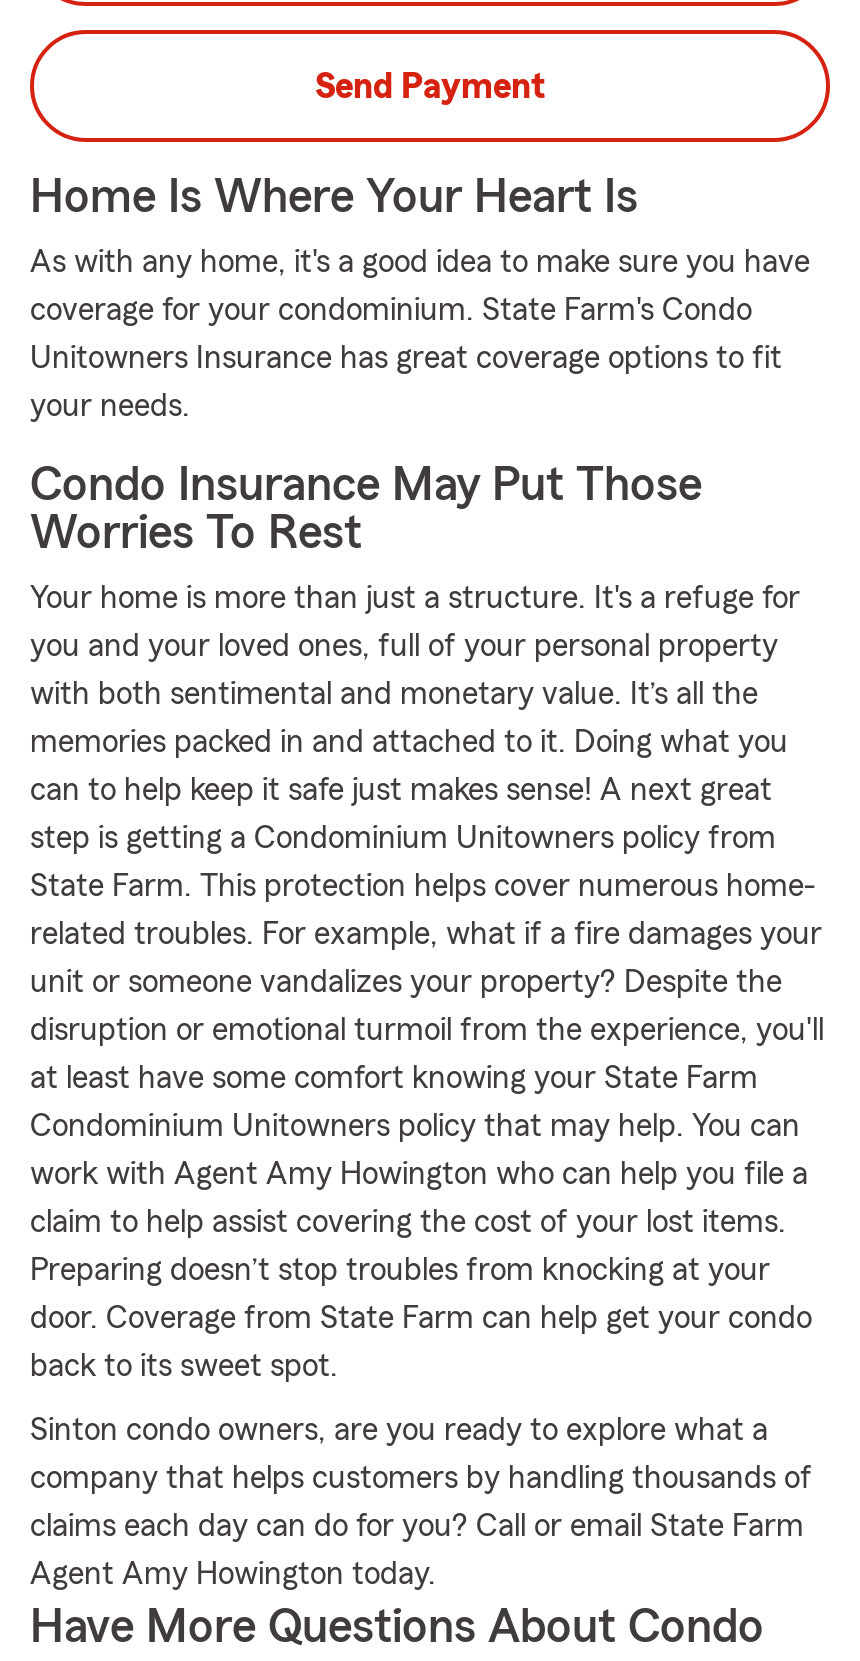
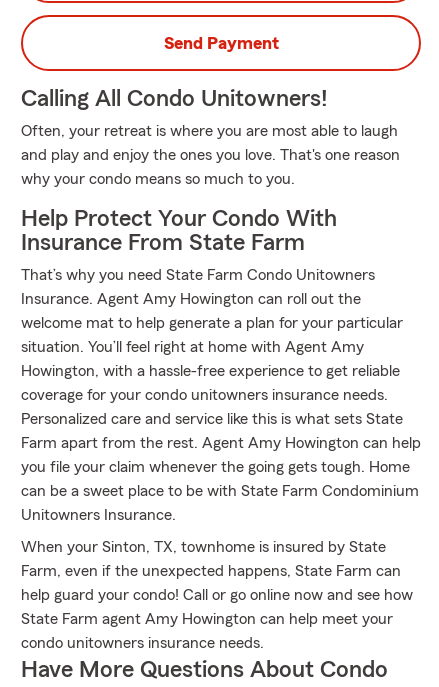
- Home Is Where Your Heart Is
- As with any home, it's a good idea to make sure you have
- coverage for your condominium. State Farm's Condo
- Unitowners Insurance has great coverage options to fit
- your needs.
- Condo Insurance May Put Those
- Worries To Rest
- Your home is more than just a structure. It's a refuge for
- you and your loved ones, full of your personal property
- with both sentimental and monetary value. It’s all the
- memories packed in and attached to it. Doing what you
- can to help keep it safe just makes sense! A next great
- step is getting a Condominium Unitowners policy from
- State Farm. This protection helps cover numerous home-
- related troubles. For example, what if a fire damages your
- unit or someone vandalizes your property? Despite the
- disruption or emotional turmoil from the experience, you'll
- at least have some comfort knowing your State Farm
- Condominium Unitowners policy that may help. You can
- work with Agent Amy Howington who can help you file a
- claim to help assist covering the cost of your lost items.
- Preparing doesn’t stop troubles from knocking at your
- door. Coverage from State Farm can help get your condo
- back to its sweet spot.
- Sinton condo owners, are you ready to explore what a
- company that helps customers by handling thousands of
- claims each day can do for you? Call or email State Farm
- Agent Amy Howington today.
+ Calling All Condo Unitowners!
+ Often, your retreat is where you are most able to laugh
+ and play and enjoy the ones you love. That's one reason
+ why your condo means so much to you.
+ Help Protect Your Condo With
+ Insurance From State Farm
+ That’s why you need State Farm Condo Unitowners
+ Insurance. Agent Amy Howington can roll out the
+ welcome mat to help generate a plan for your particular
+ situation. You’ll feel right at home with Agent Amy
+ Howington, with a hassle-free experience to get reliable
+ coverage for your condo unitowners insurance needs.
+ Personalized care and service like this is what sets State
+ Farm apart from the rest. Agent Amy Howington can help
+ you file your claim whenever the going gets tough. Home
+ can be a sweet place to be with State Farm Condominium
+ Unitowners Insurance.
+ When your Sinton, TX, townhome is insured by State
+ Farm, even if the unexpected happens, State Farm can
+ help guard your condo! Call or go online now and see how
+ State Farm agent Amy Howington can help meet your
+ condo unitowners insurance needs.
